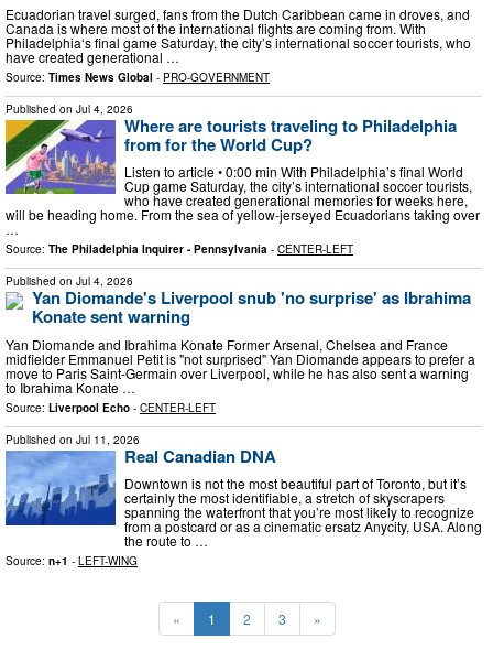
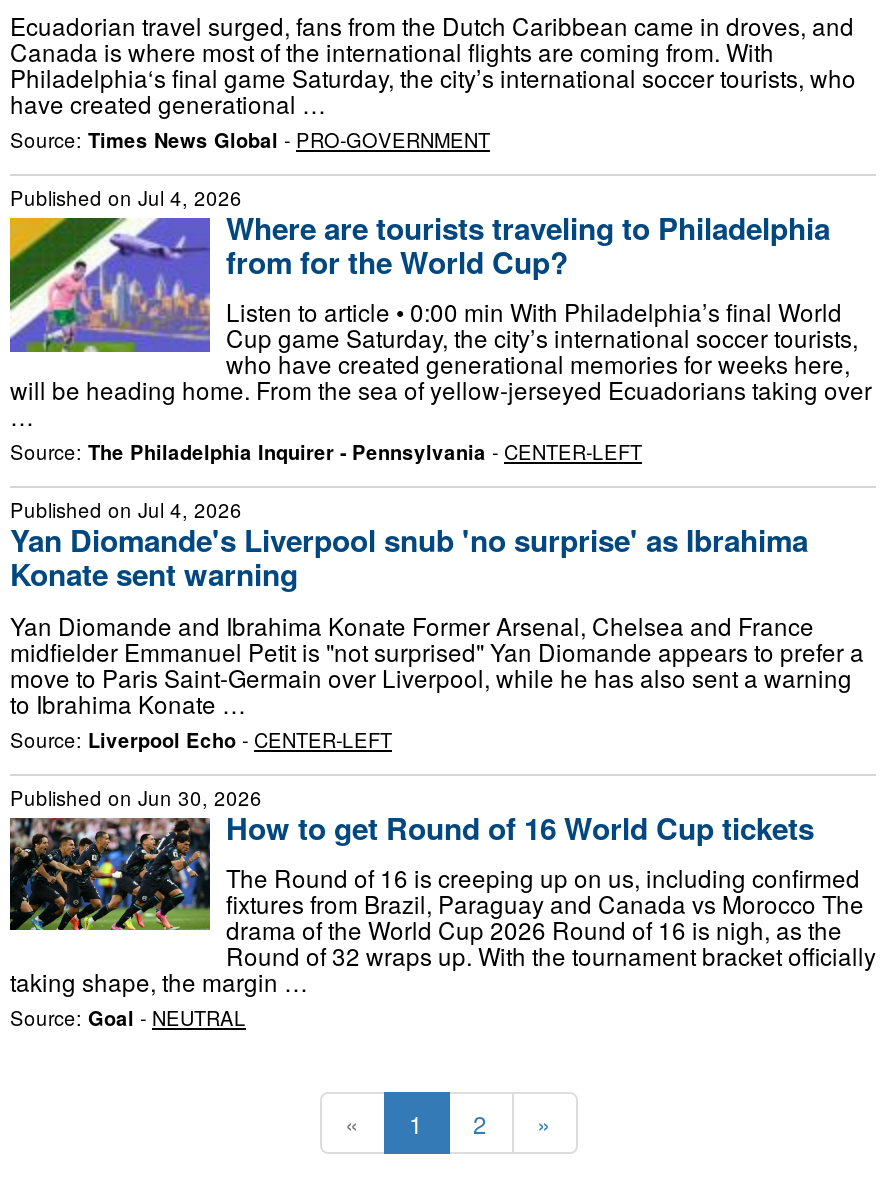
- [image]
- Published on Jul 11, 2026
- Real Canadian DNA
- Downtown is not the most beautiful part of Toronto, but it’s
- certainly the most identifiable, a stretch of skyscrapers
- spanning the waterfront that you’re most likely to recognize
- from a postcard or as a cinematic ersatz Anycity, USA. Along
- the route to …
- Source: n+1 - LEFT-WING
+ [image]
+ Published on Jun 30, 2026
+ How to get Round of 16 World Cup tickets
+ The Round of 16 is creeping up on us, including confirmed
+ fixtures from Brazil, Paraguay and Canada vs Morocco The
+ drama of the World Cup 2026 Round of 16 is nigh, as the
+ Round of 32 wraps up. With the tournament bracket officially
+ taking shape, the margin …
+ Source: Goal - NEUTRAL

- 3
